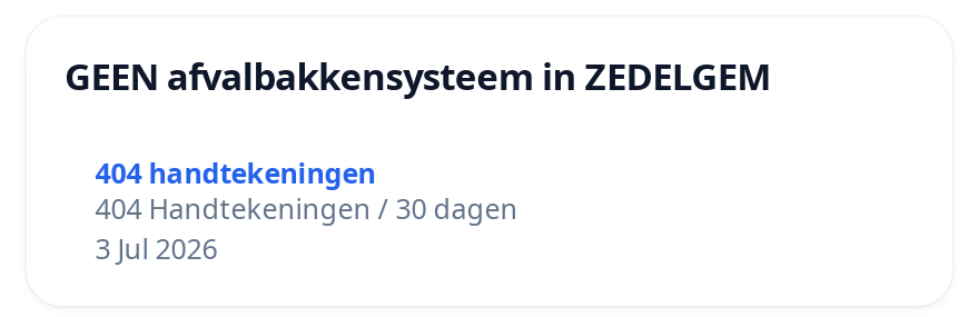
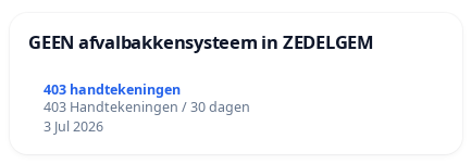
- 404 handtekeningen
+ 403 handtekeningen

- 404 Handtekeningen / 30 dagen
+ 403 Handtekeningen / 30 dagen
